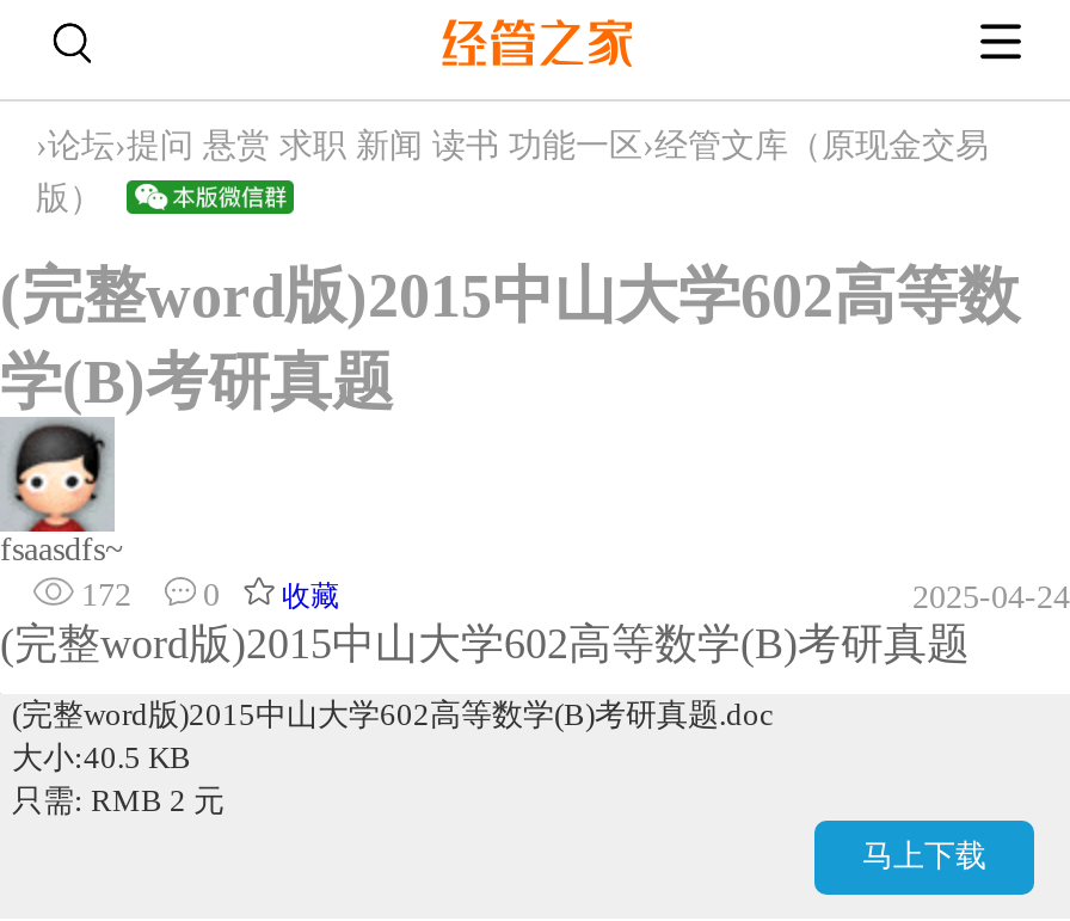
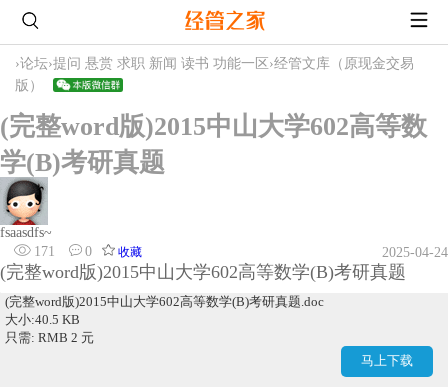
- 172 0 收藏
+ 171 0 收藏
